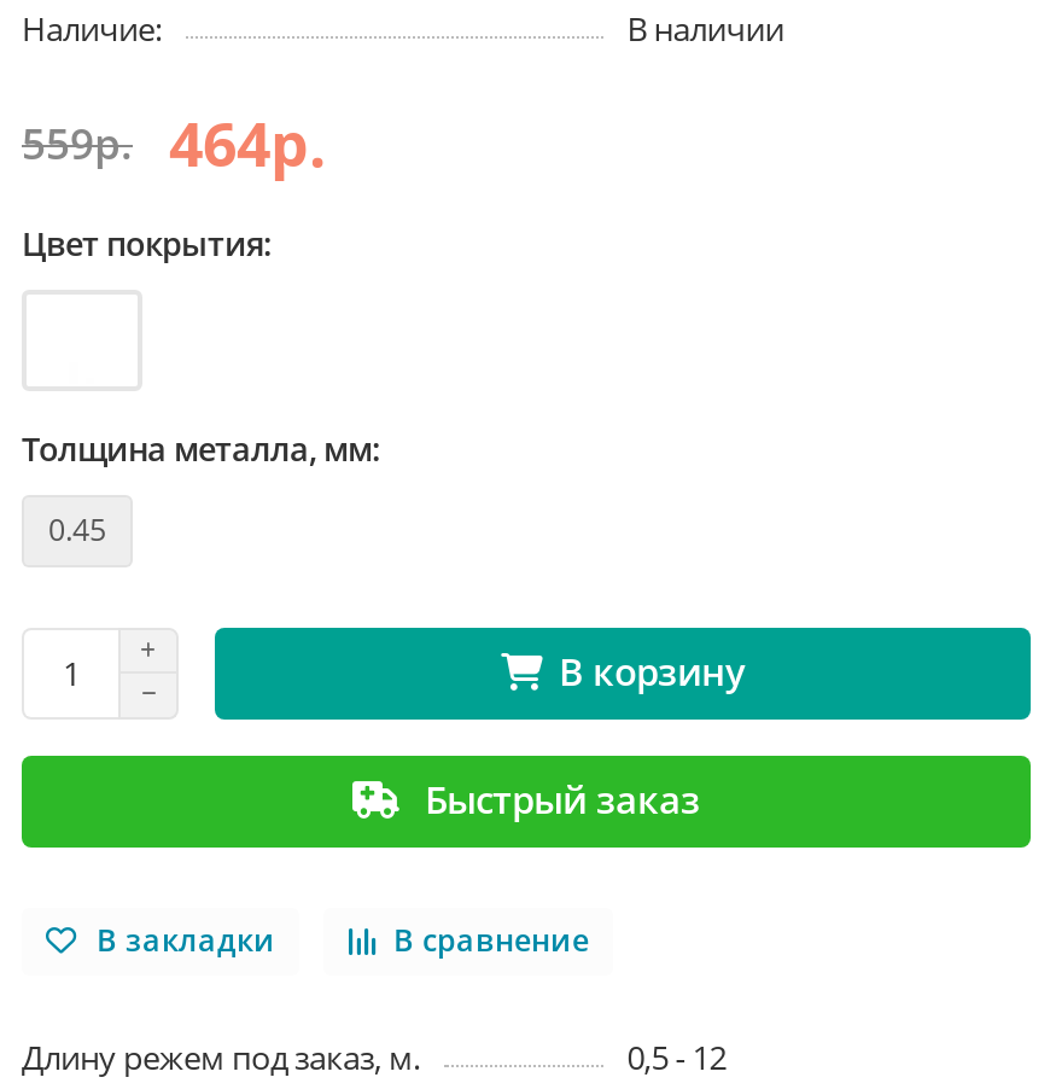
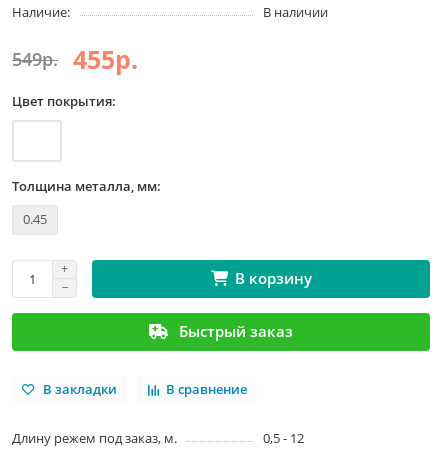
- 559р.
- 464р.
+ 549р.
+ 455р.
